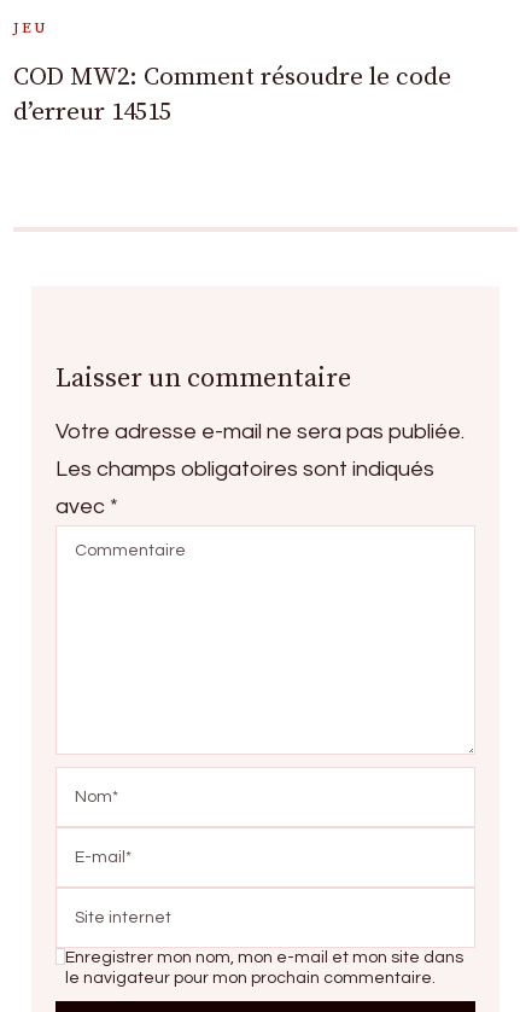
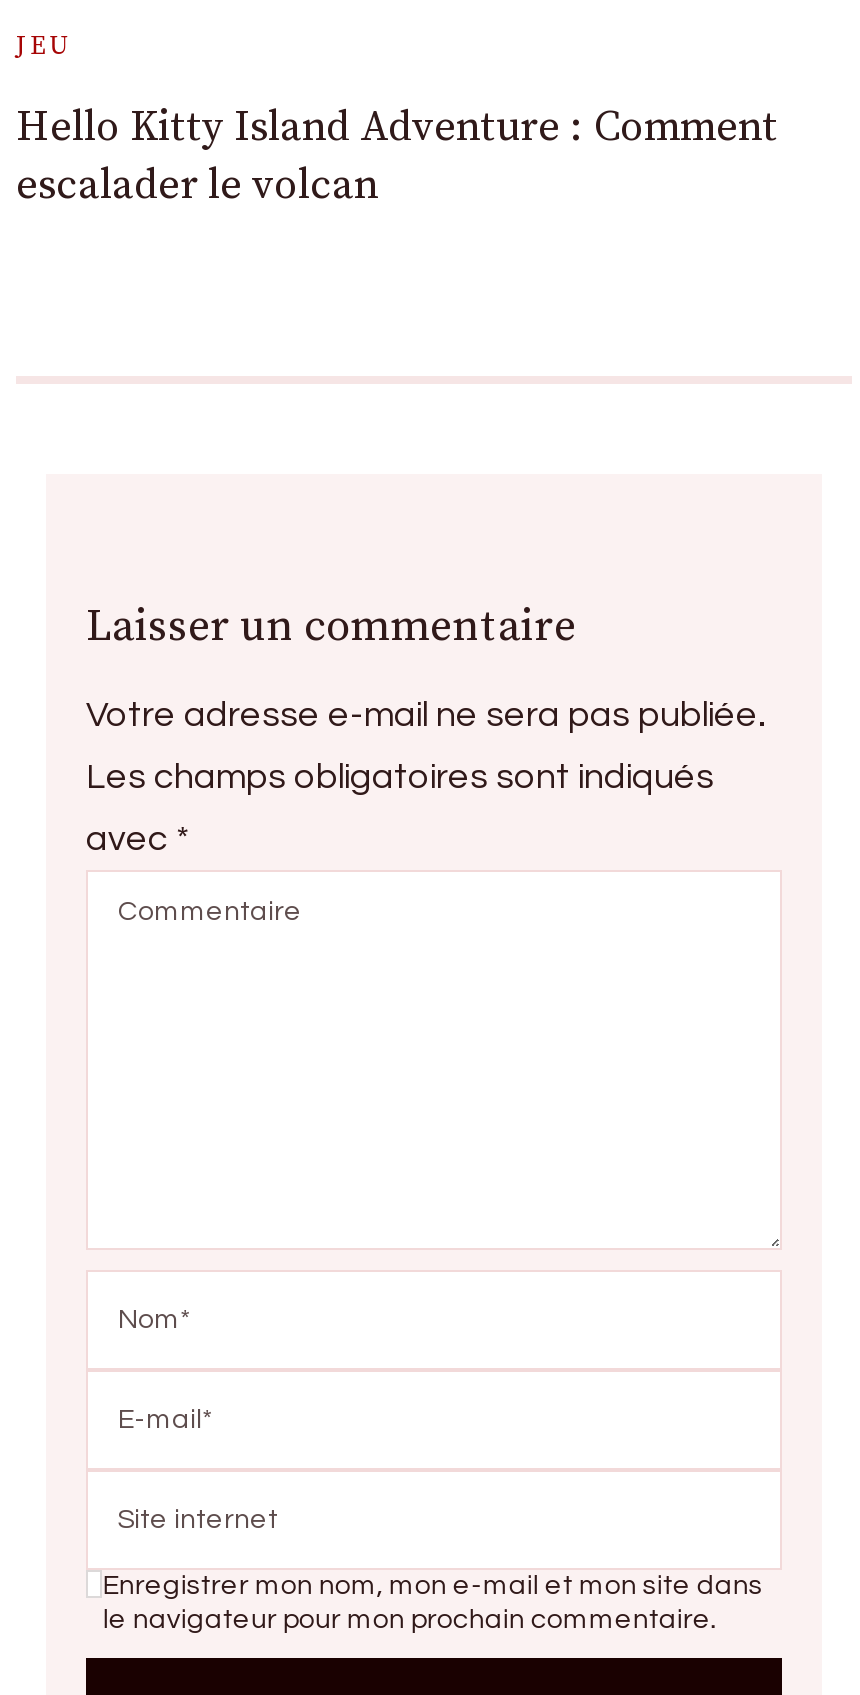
- COD MW2: Comment résoudre le code
- d’erreur 14515
+ Hello Kitty Island Adventure : Comment
+ escalader le volcan
